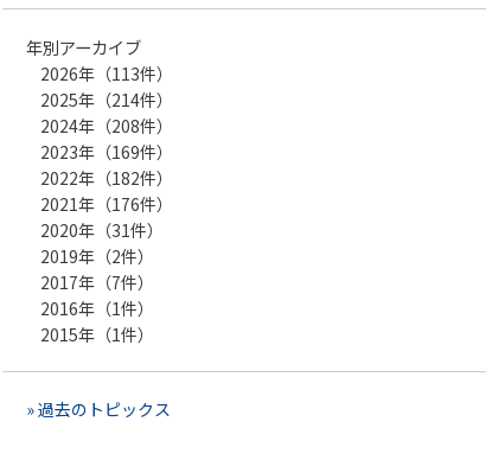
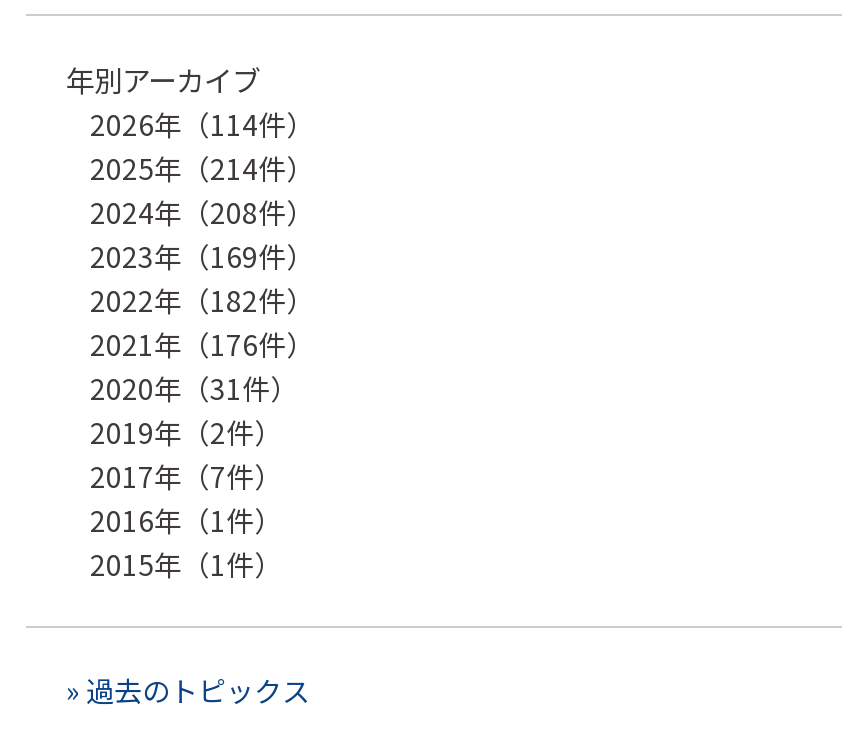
- 2026年（113件）
+ 2026年（114件）
